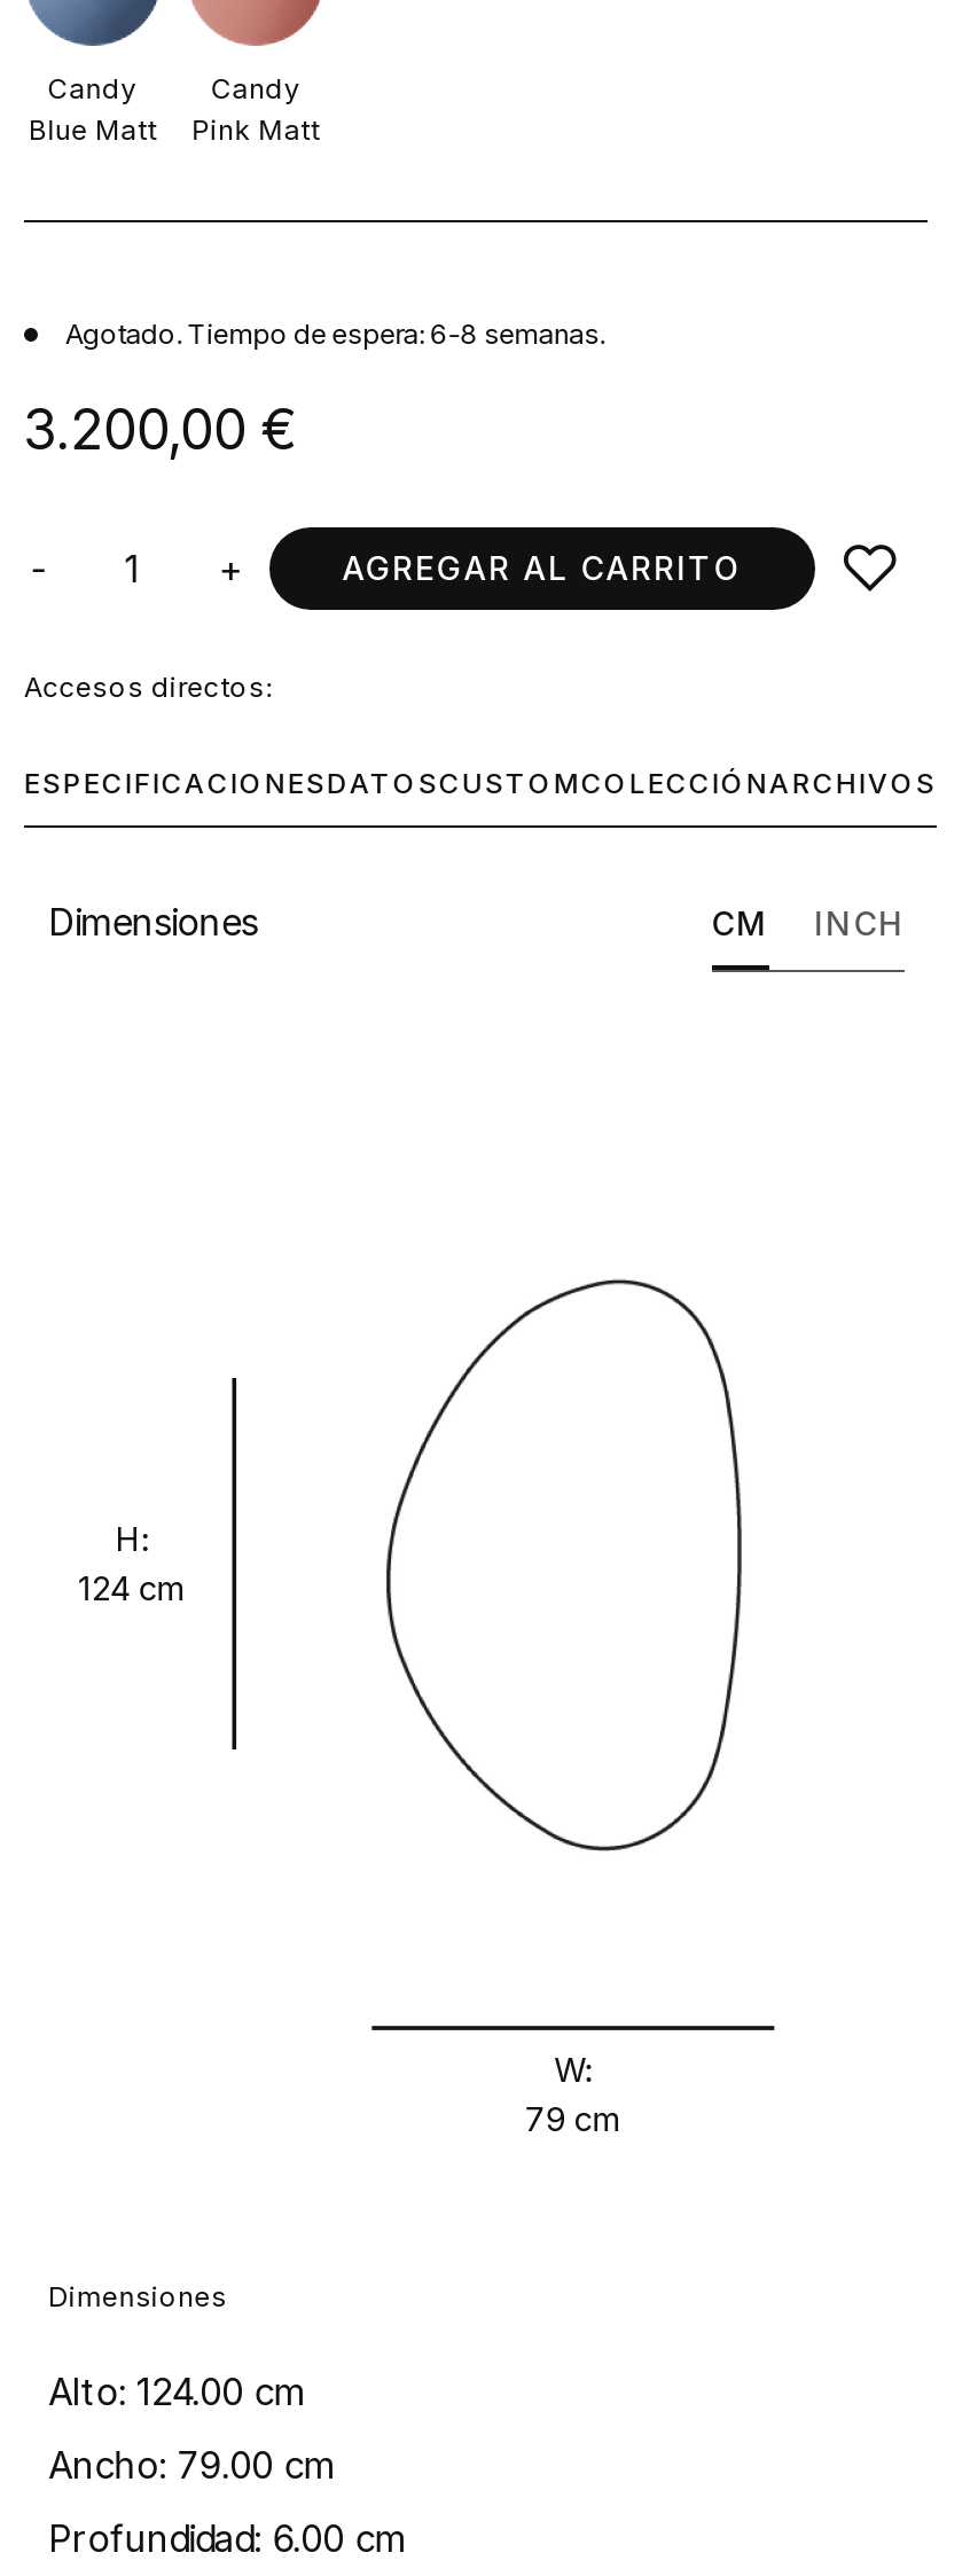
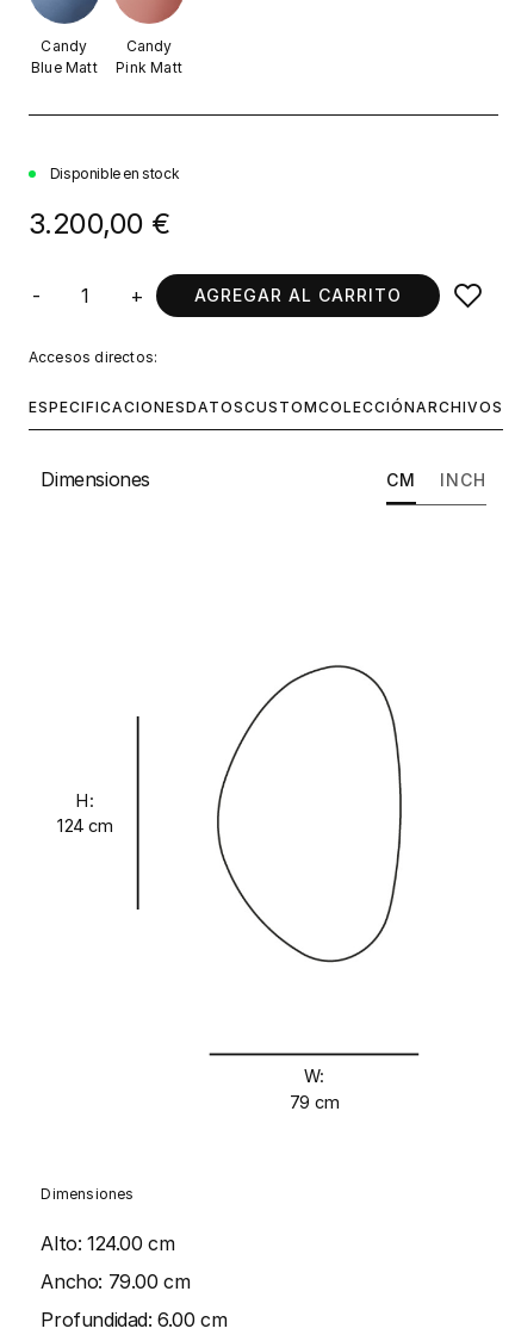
- Agotado. Tiempo de espera: 6-8 semanas.
+ Disponible en stock
